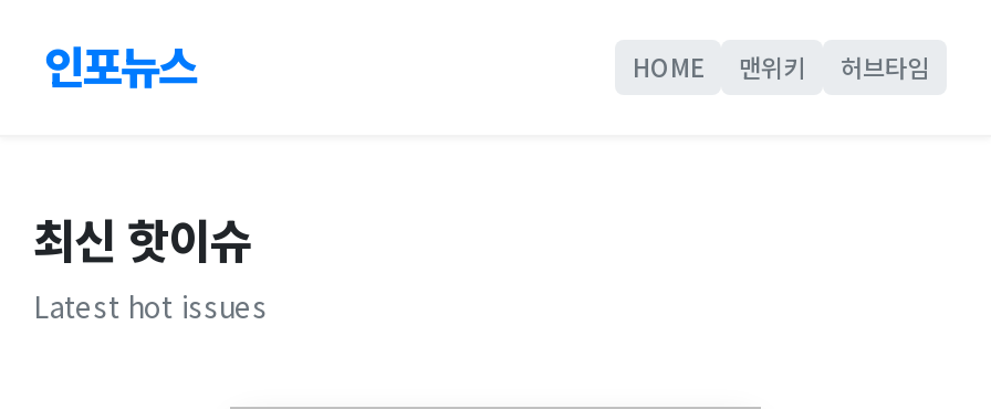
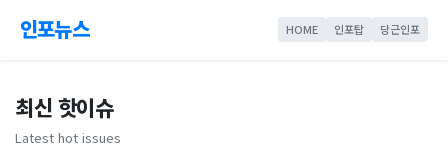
- 맨위키
- 허브타임
+ 인포탑
+ 당근인포
